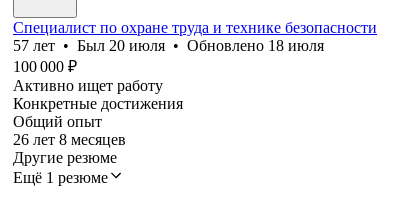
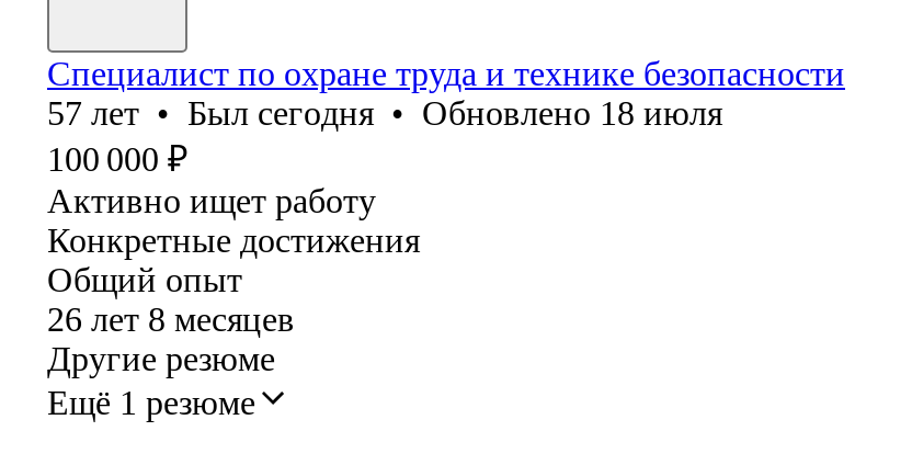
- 57 лет • Был 20 июля • Обновлено 18 июля
+ 57 лет • Был сегодня • Обновлено 18 июля
